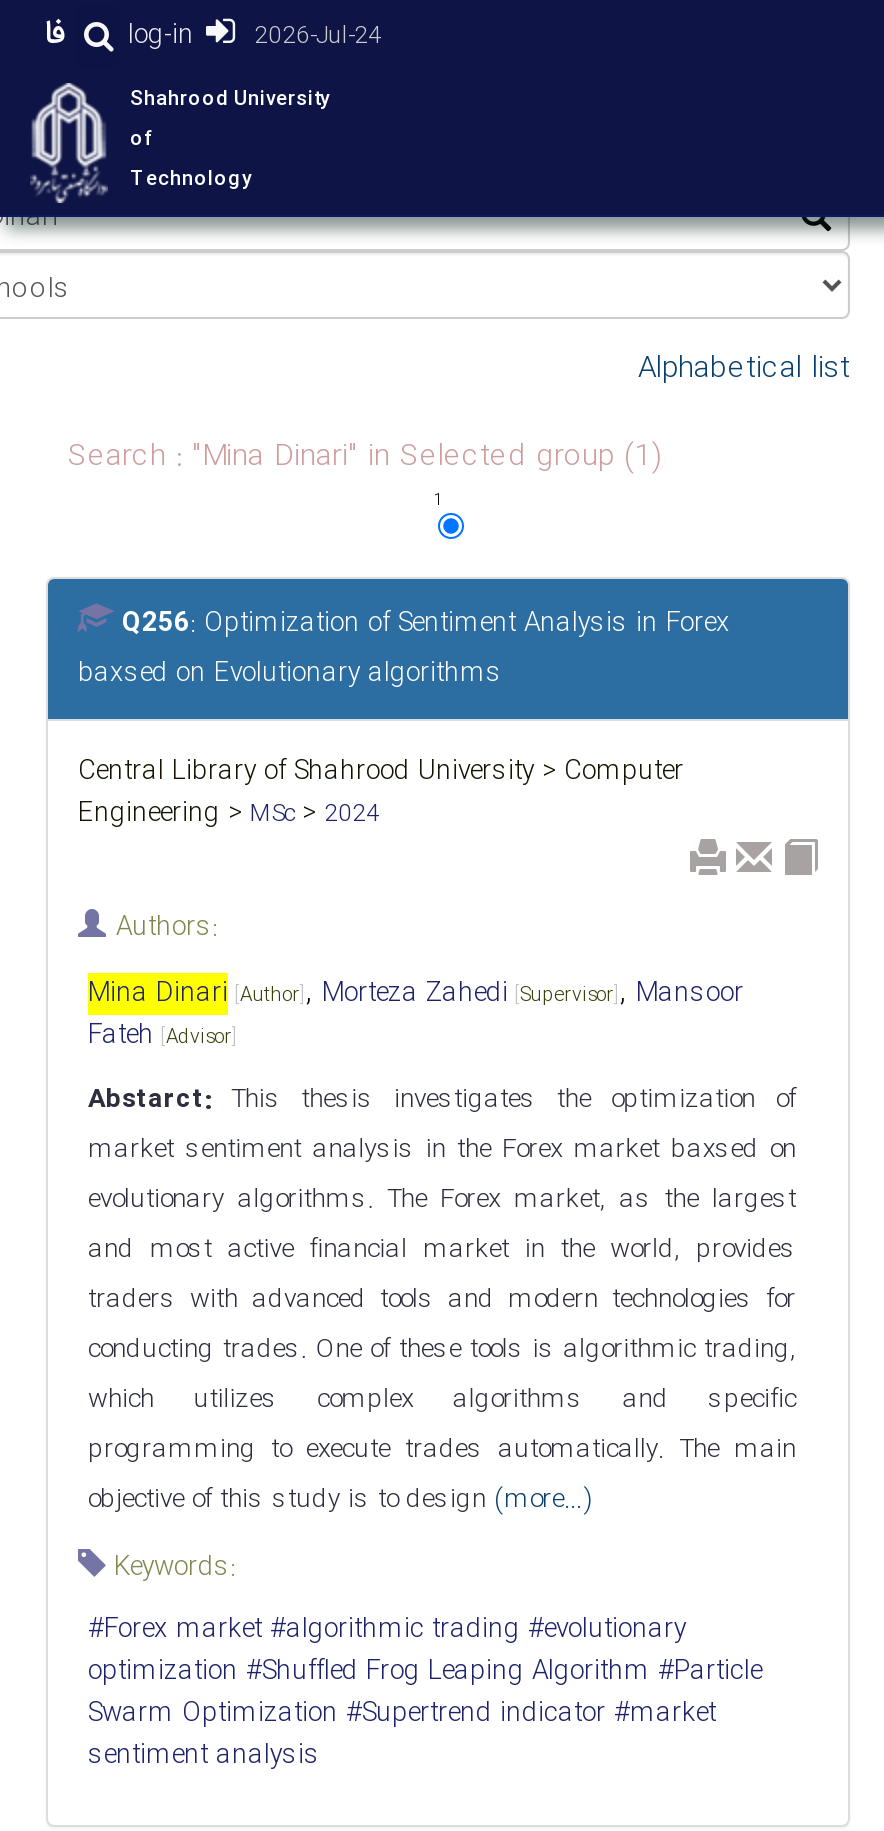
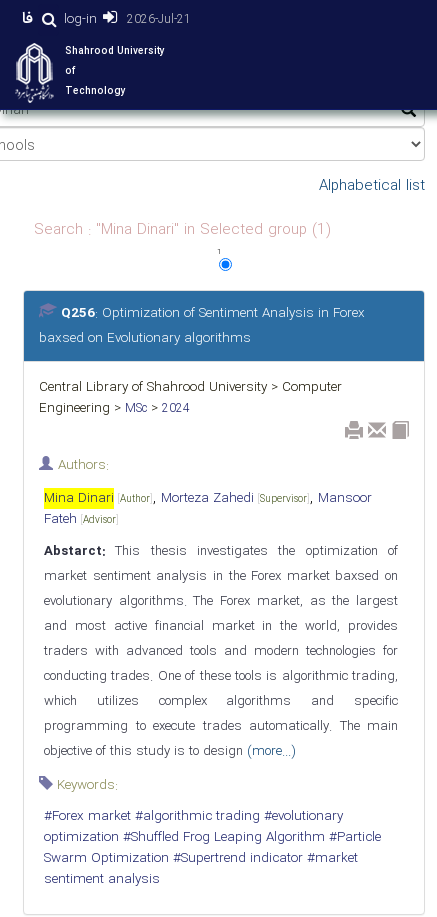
- 2026-Jul-24
+ 2026-Jul-21
